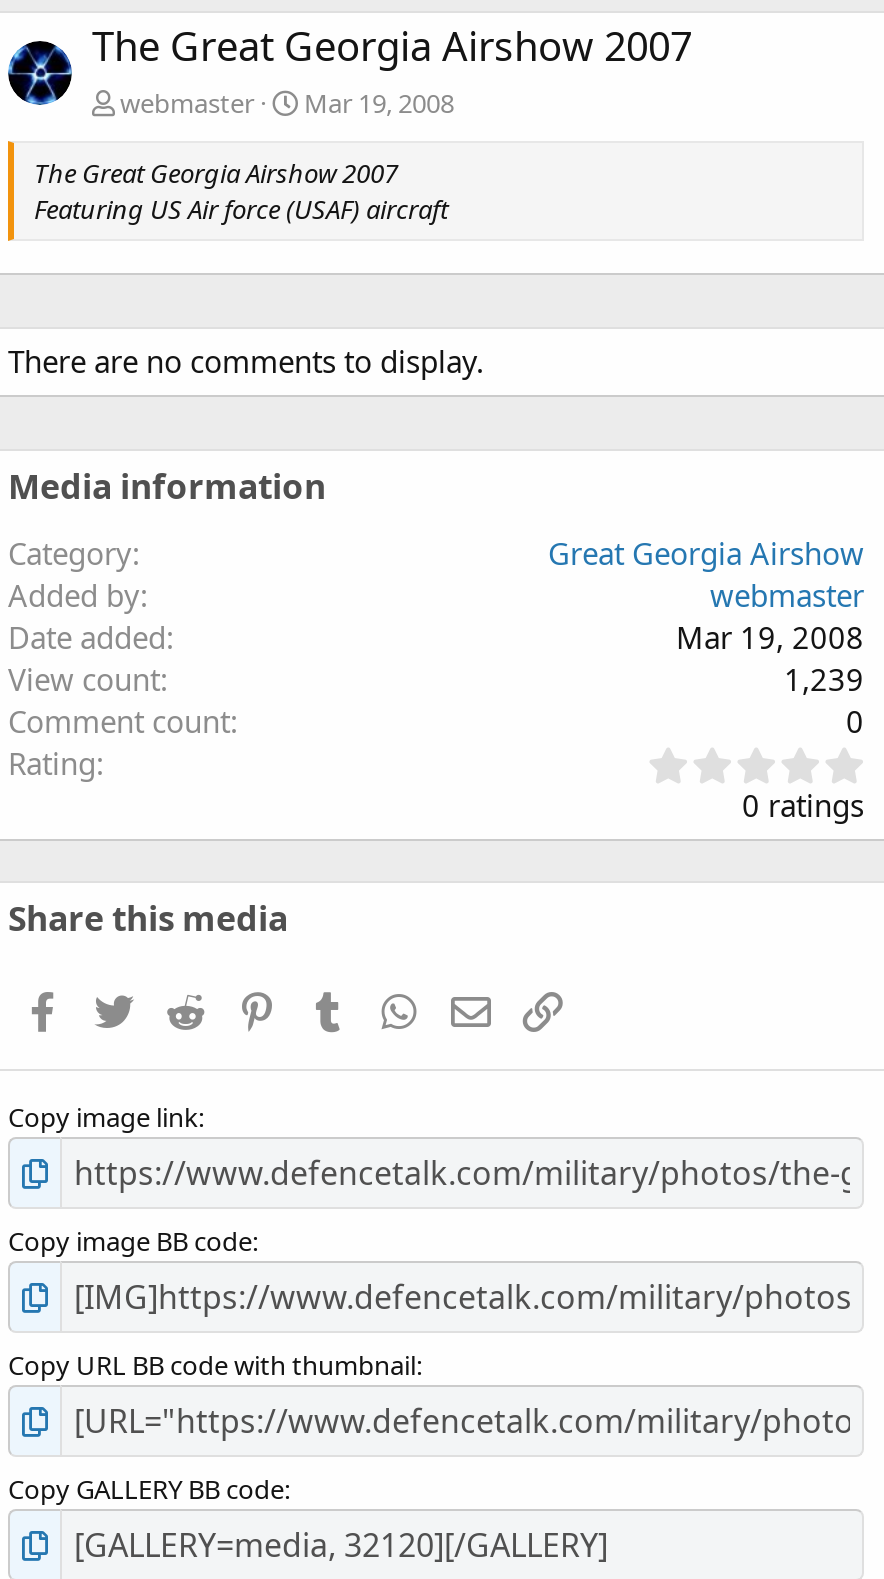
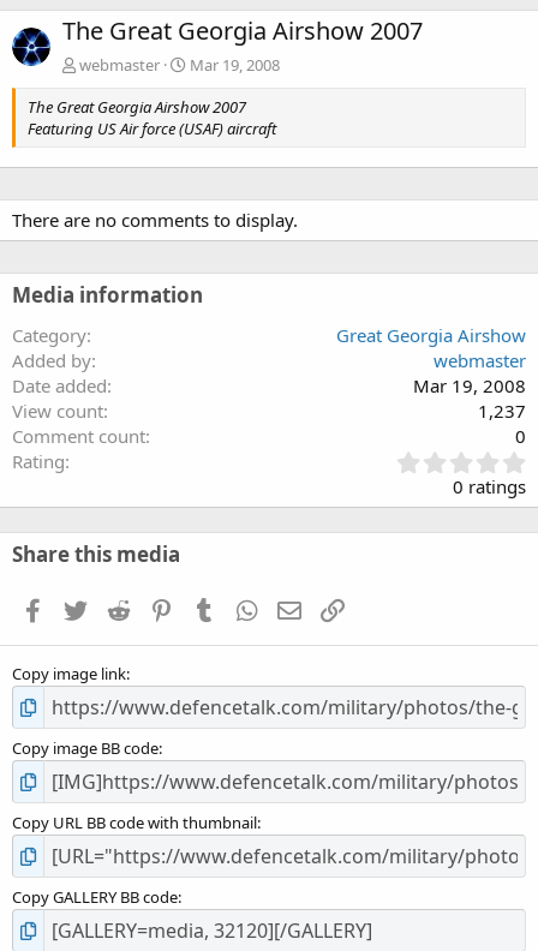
- 1,239
+ 1,237
